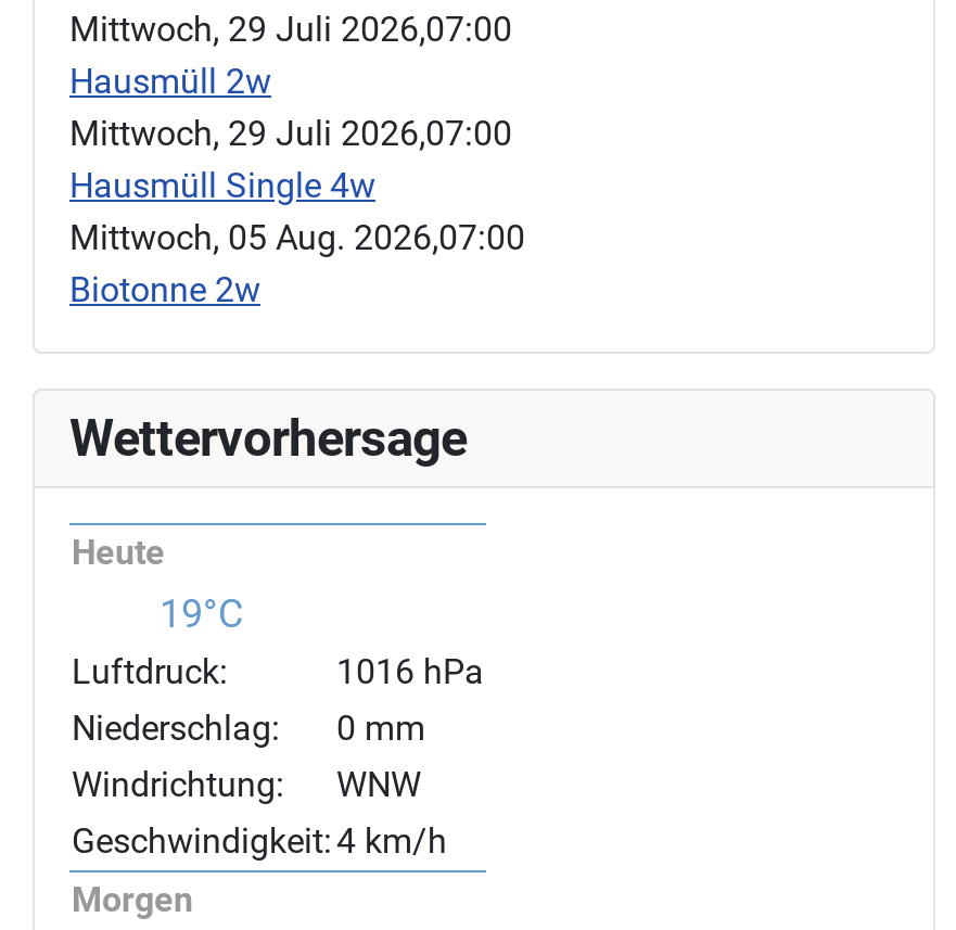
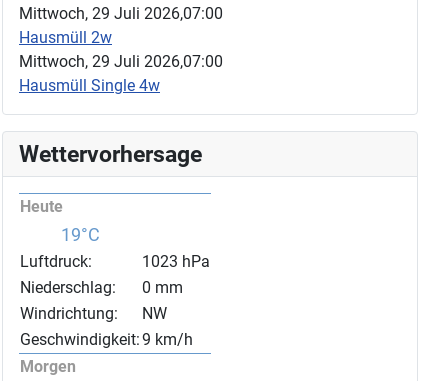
- Mittwoch, 05 Aug. 2026,07:00
- Biotonne 2w

- 1016 hPa
+ 1023 hPa

- WNW
- Geschwindigkeit: 4 km/h
+ NW
+ Geschwindigkeit: 9 km/h
